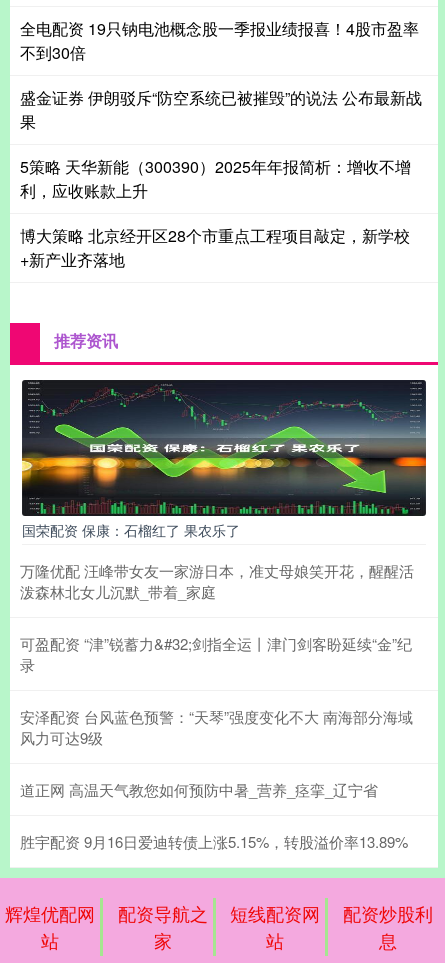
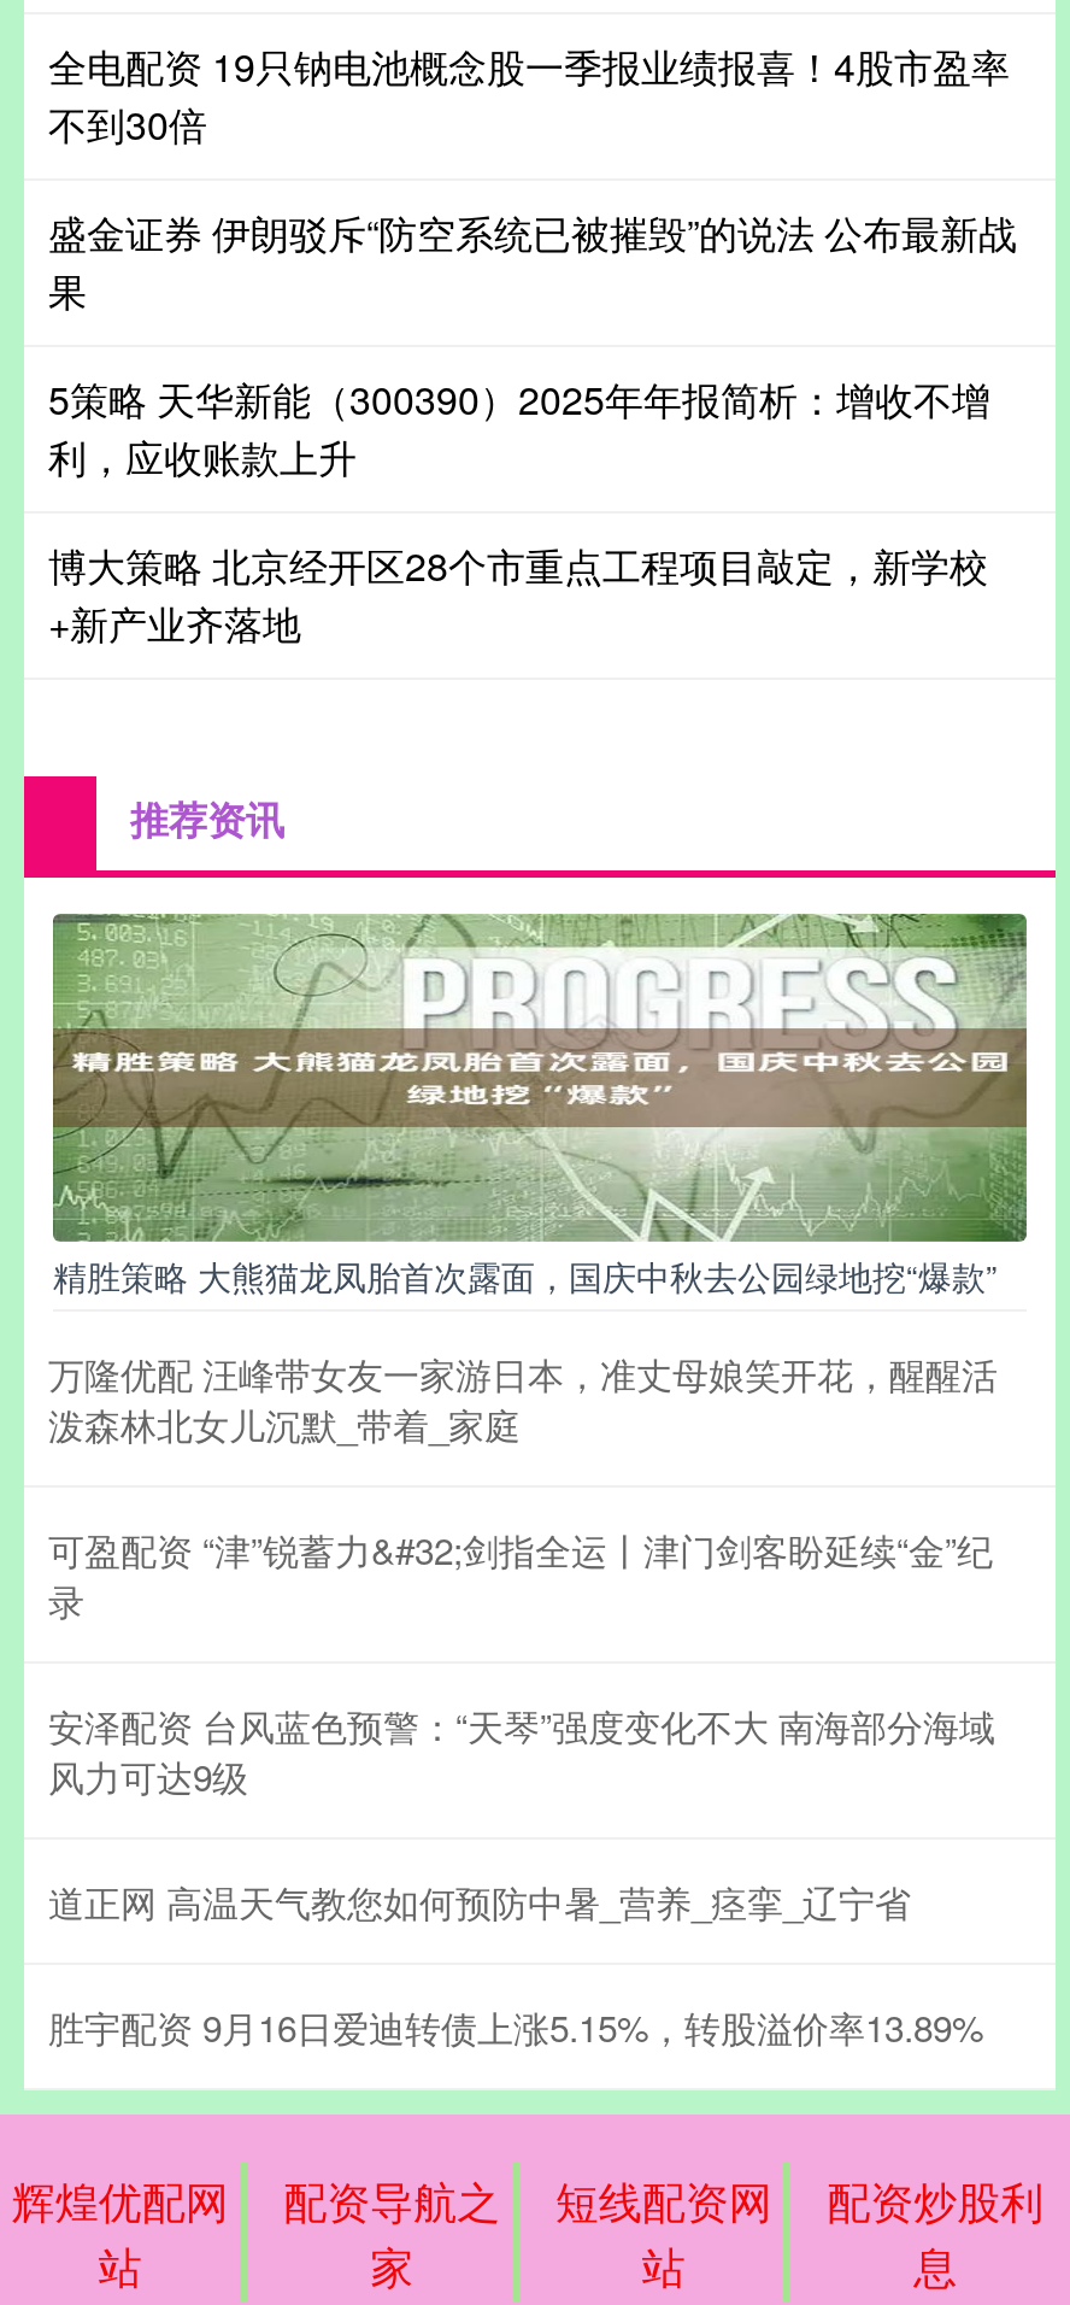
- [image]
- 国荣配资 保康：石榴红了 果农乐了
+ [image]
+ 精胜策略 大熊猫龙凤胎首次露面，国庆中秋去公园绿地挖“爆款”
